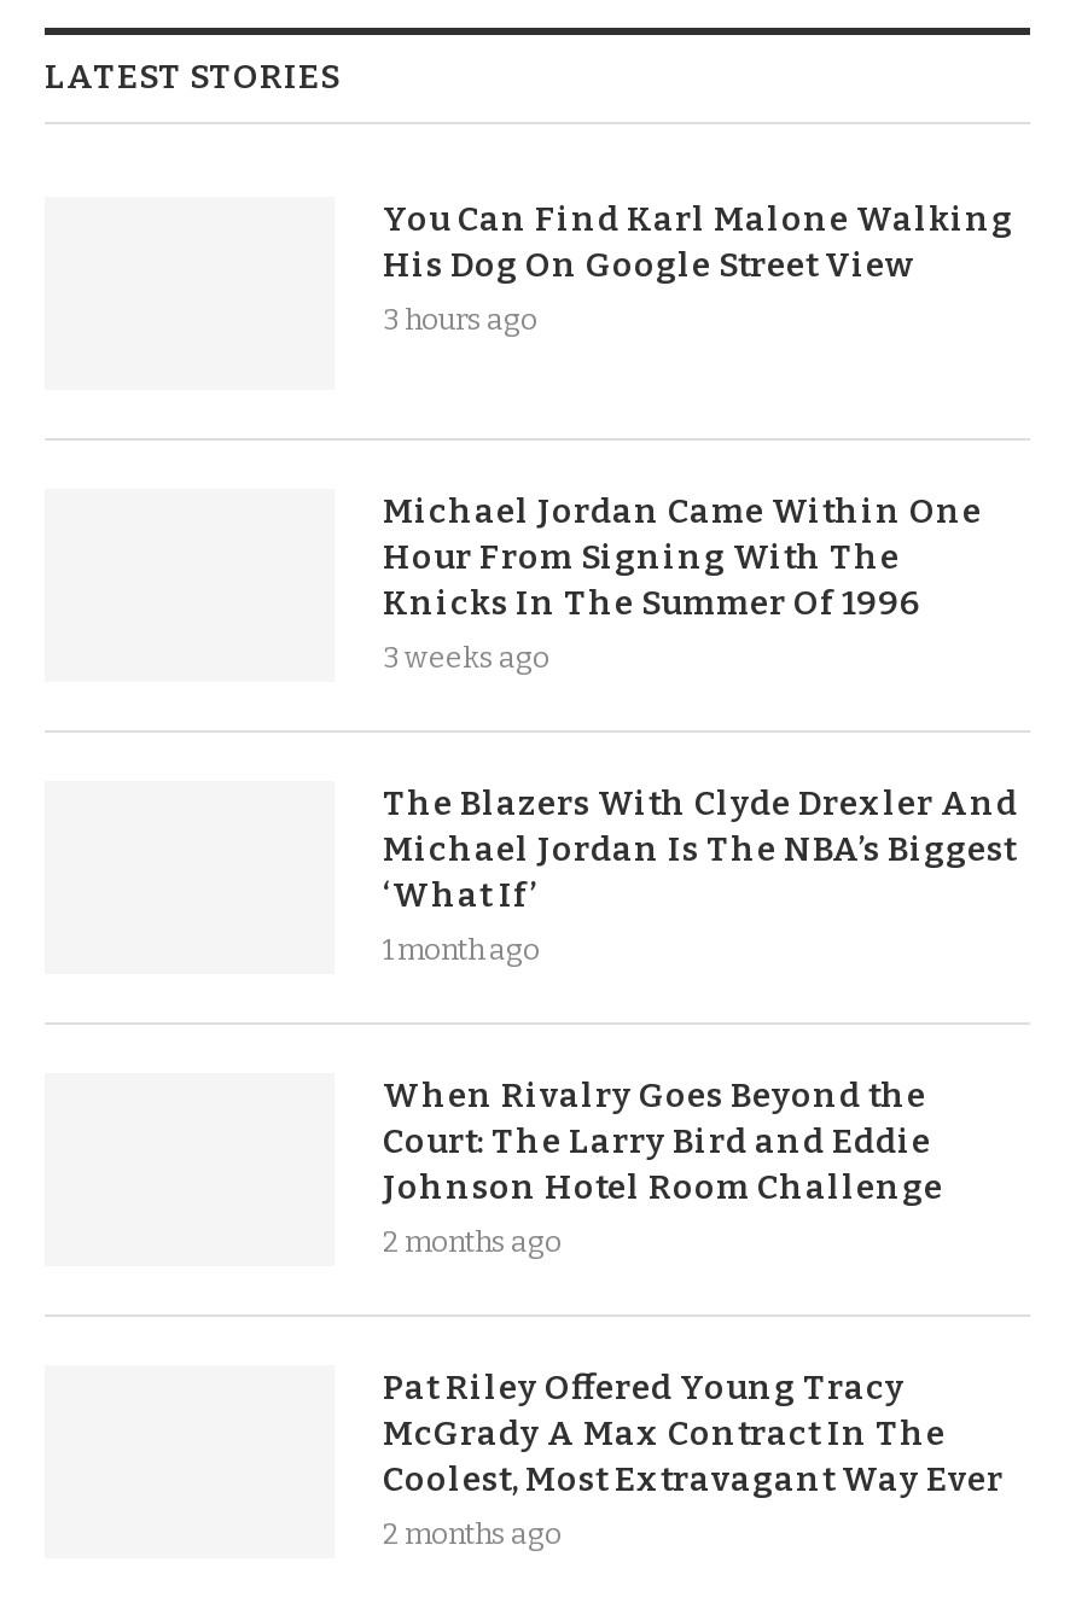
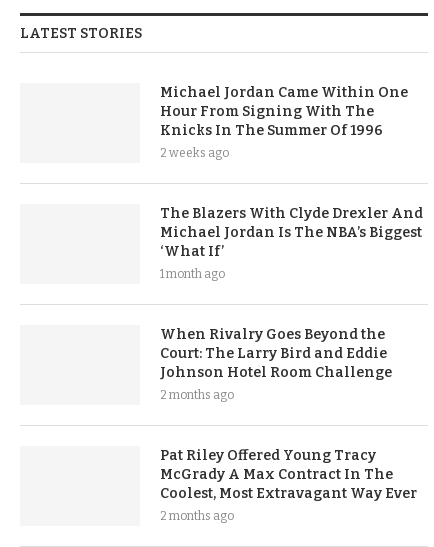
- You Can Find Karl Malone Walking
- His Dog On Google Street View
- 3 hours ago

- 3 weeks ago
+ 2 weeks ago
